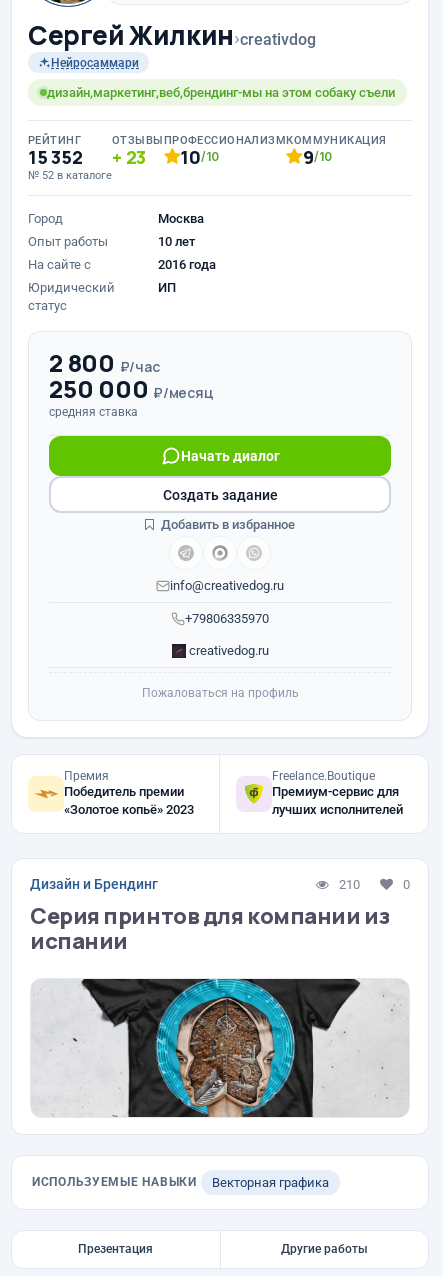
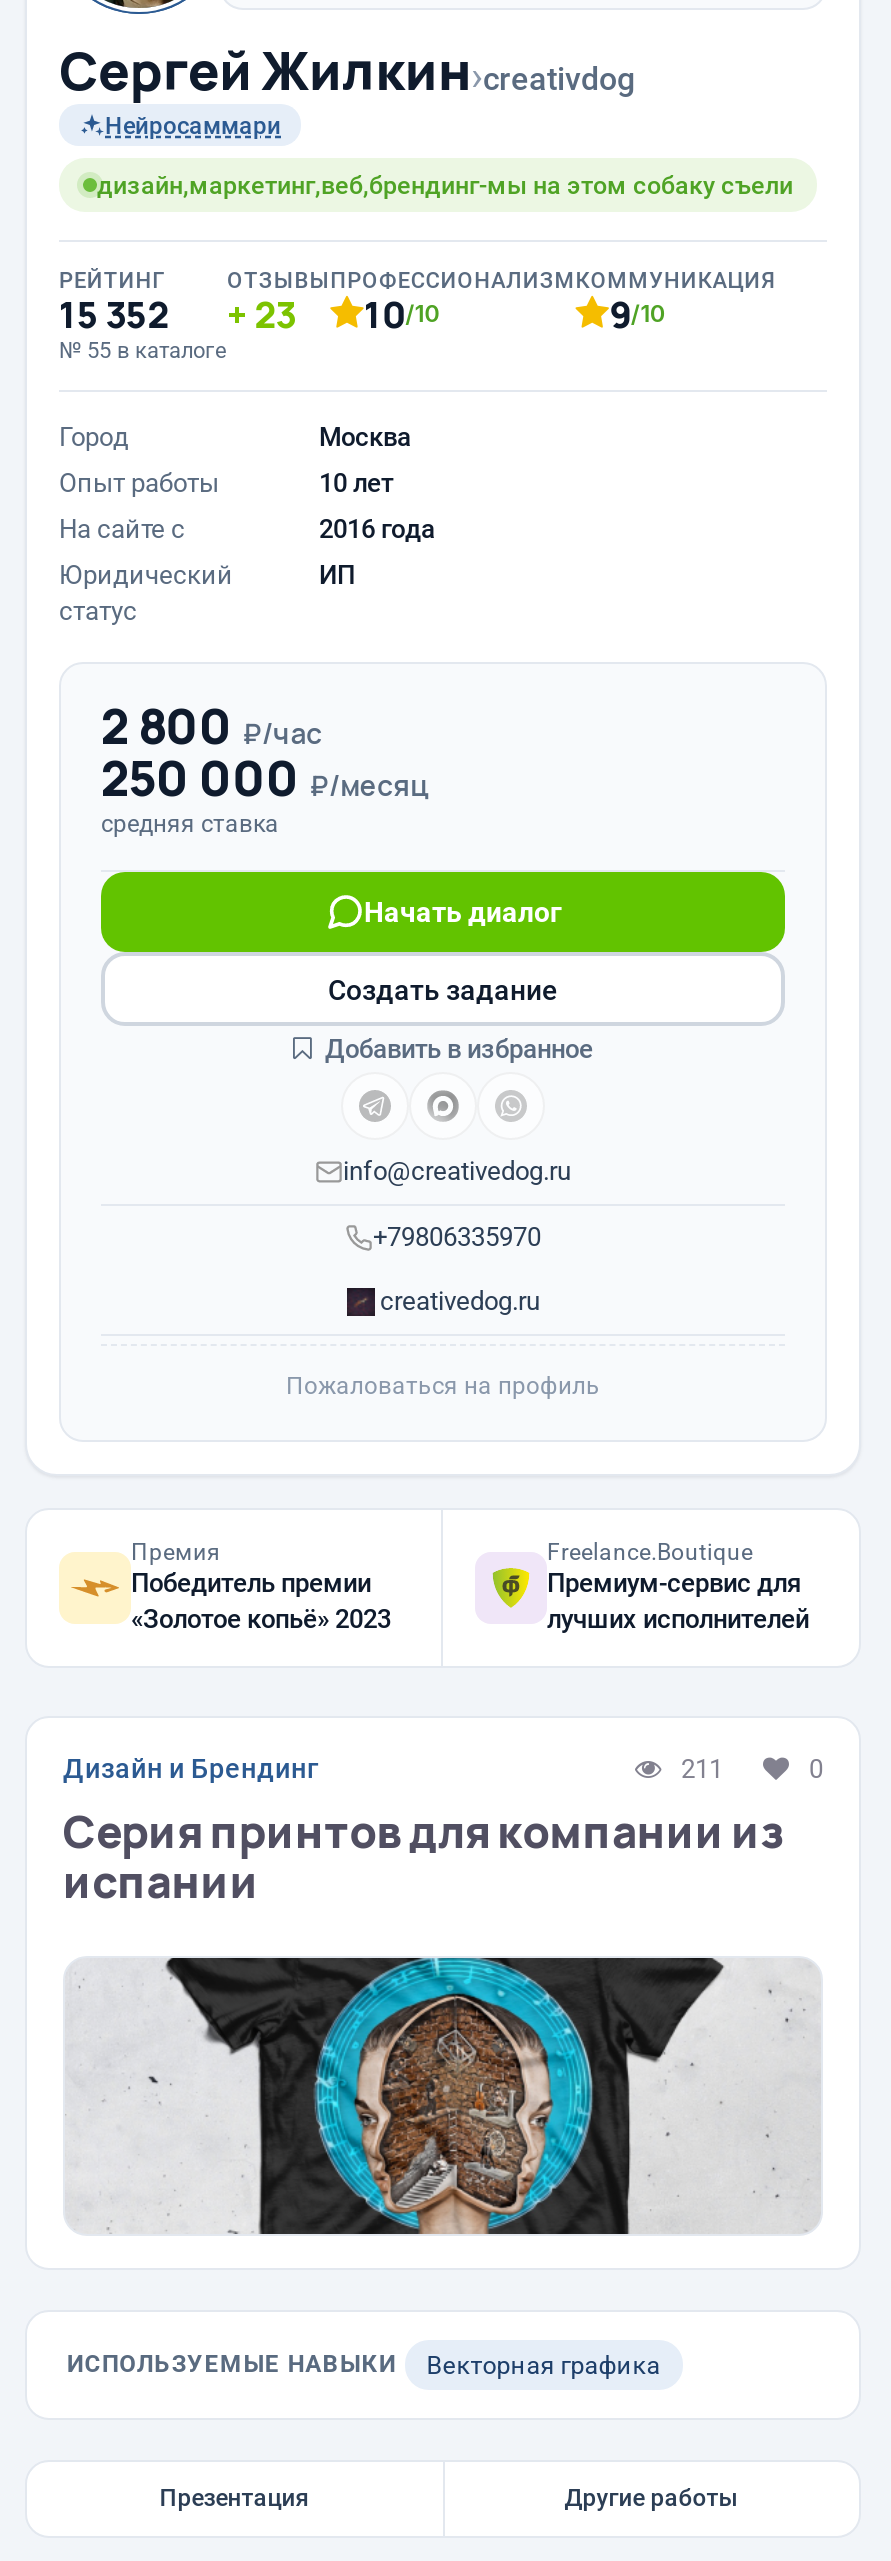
- № 52 в каталоге
+ № 55 в каталоге

- 210
+ 211
